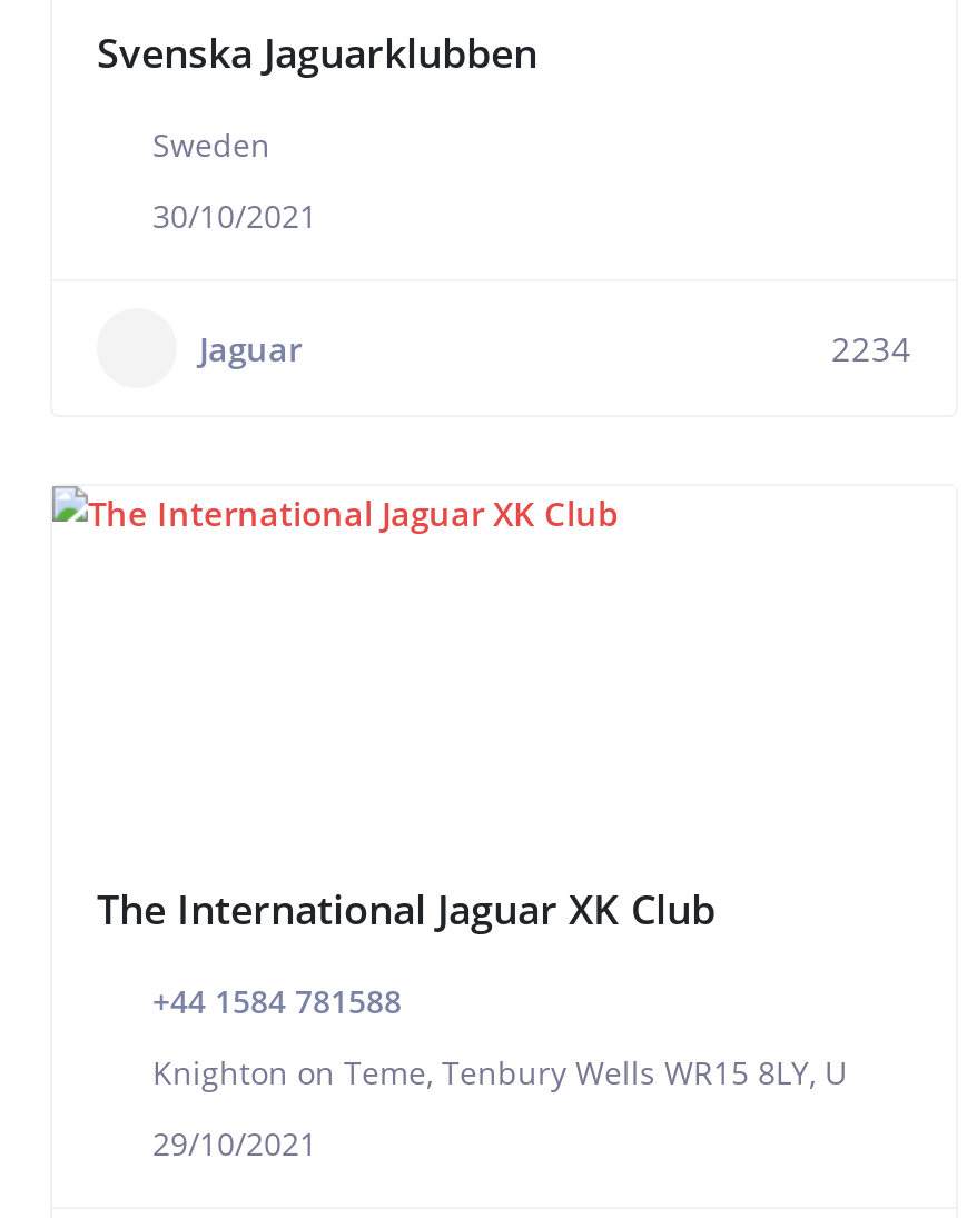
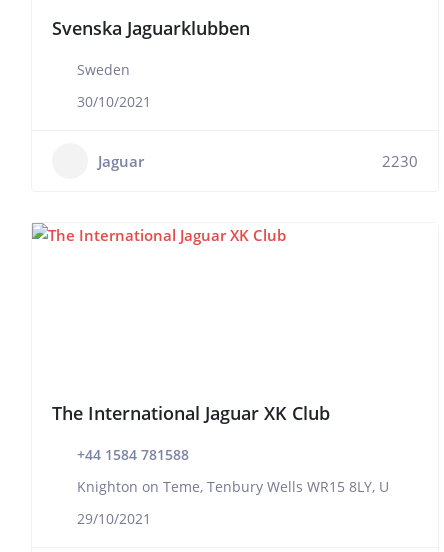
- 2234
+ 2230
